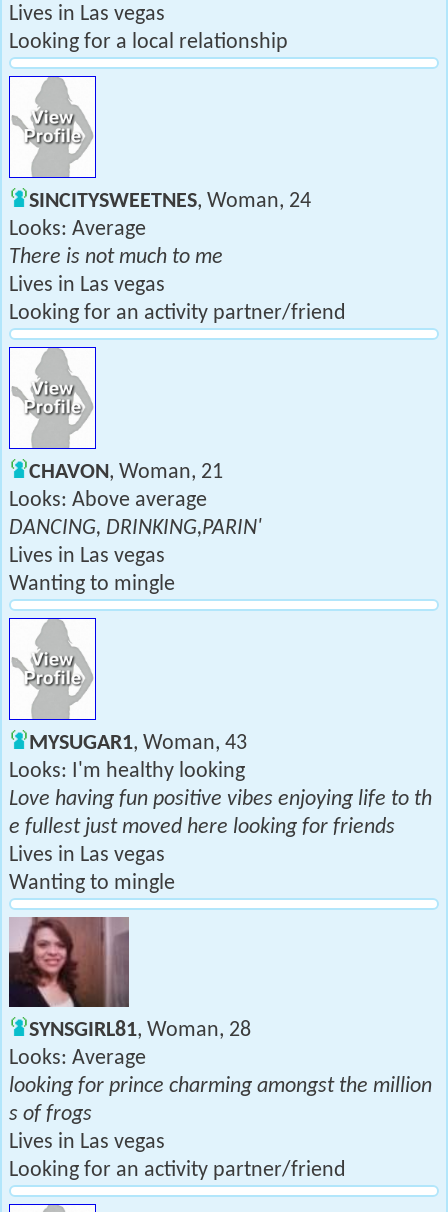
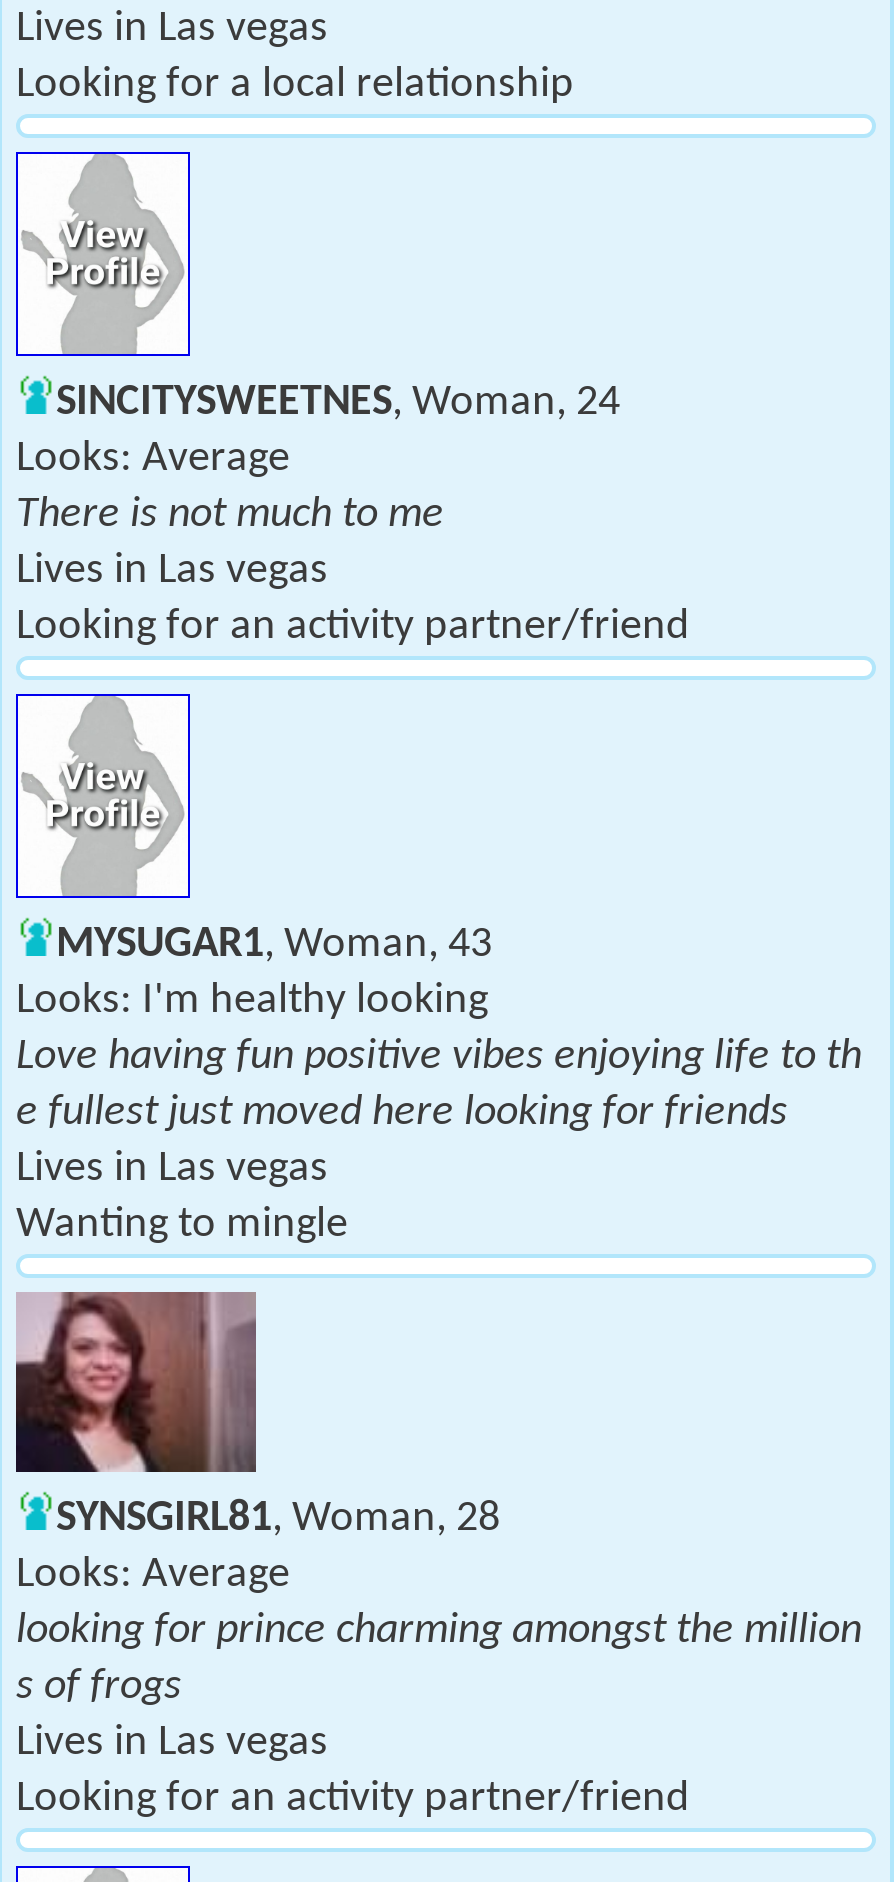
- CHAVON, Woman, 21
- Looks: Above average
- DANCING, DRINKING,PARIN'
- Lives in Las vegas
- Wanting to mingle
